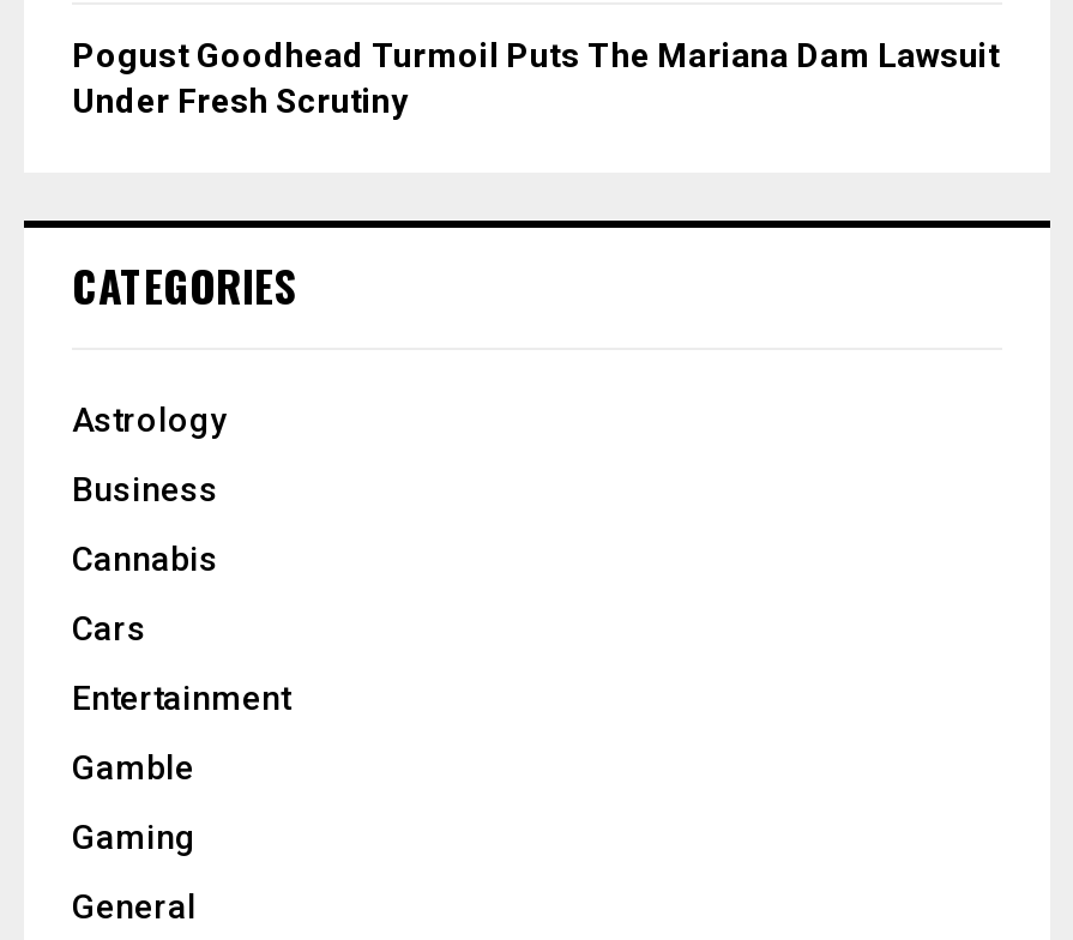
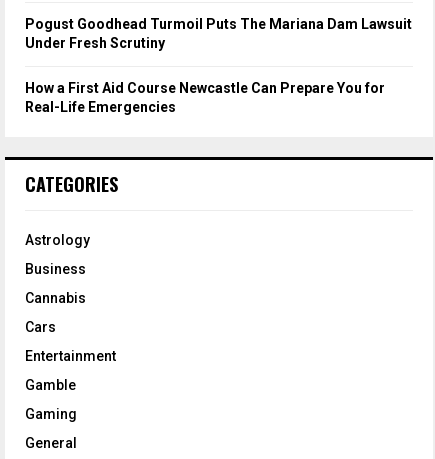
+ How a First Aid Course Newcastle Can Prepare You for
+ Real-Life Emergencies
